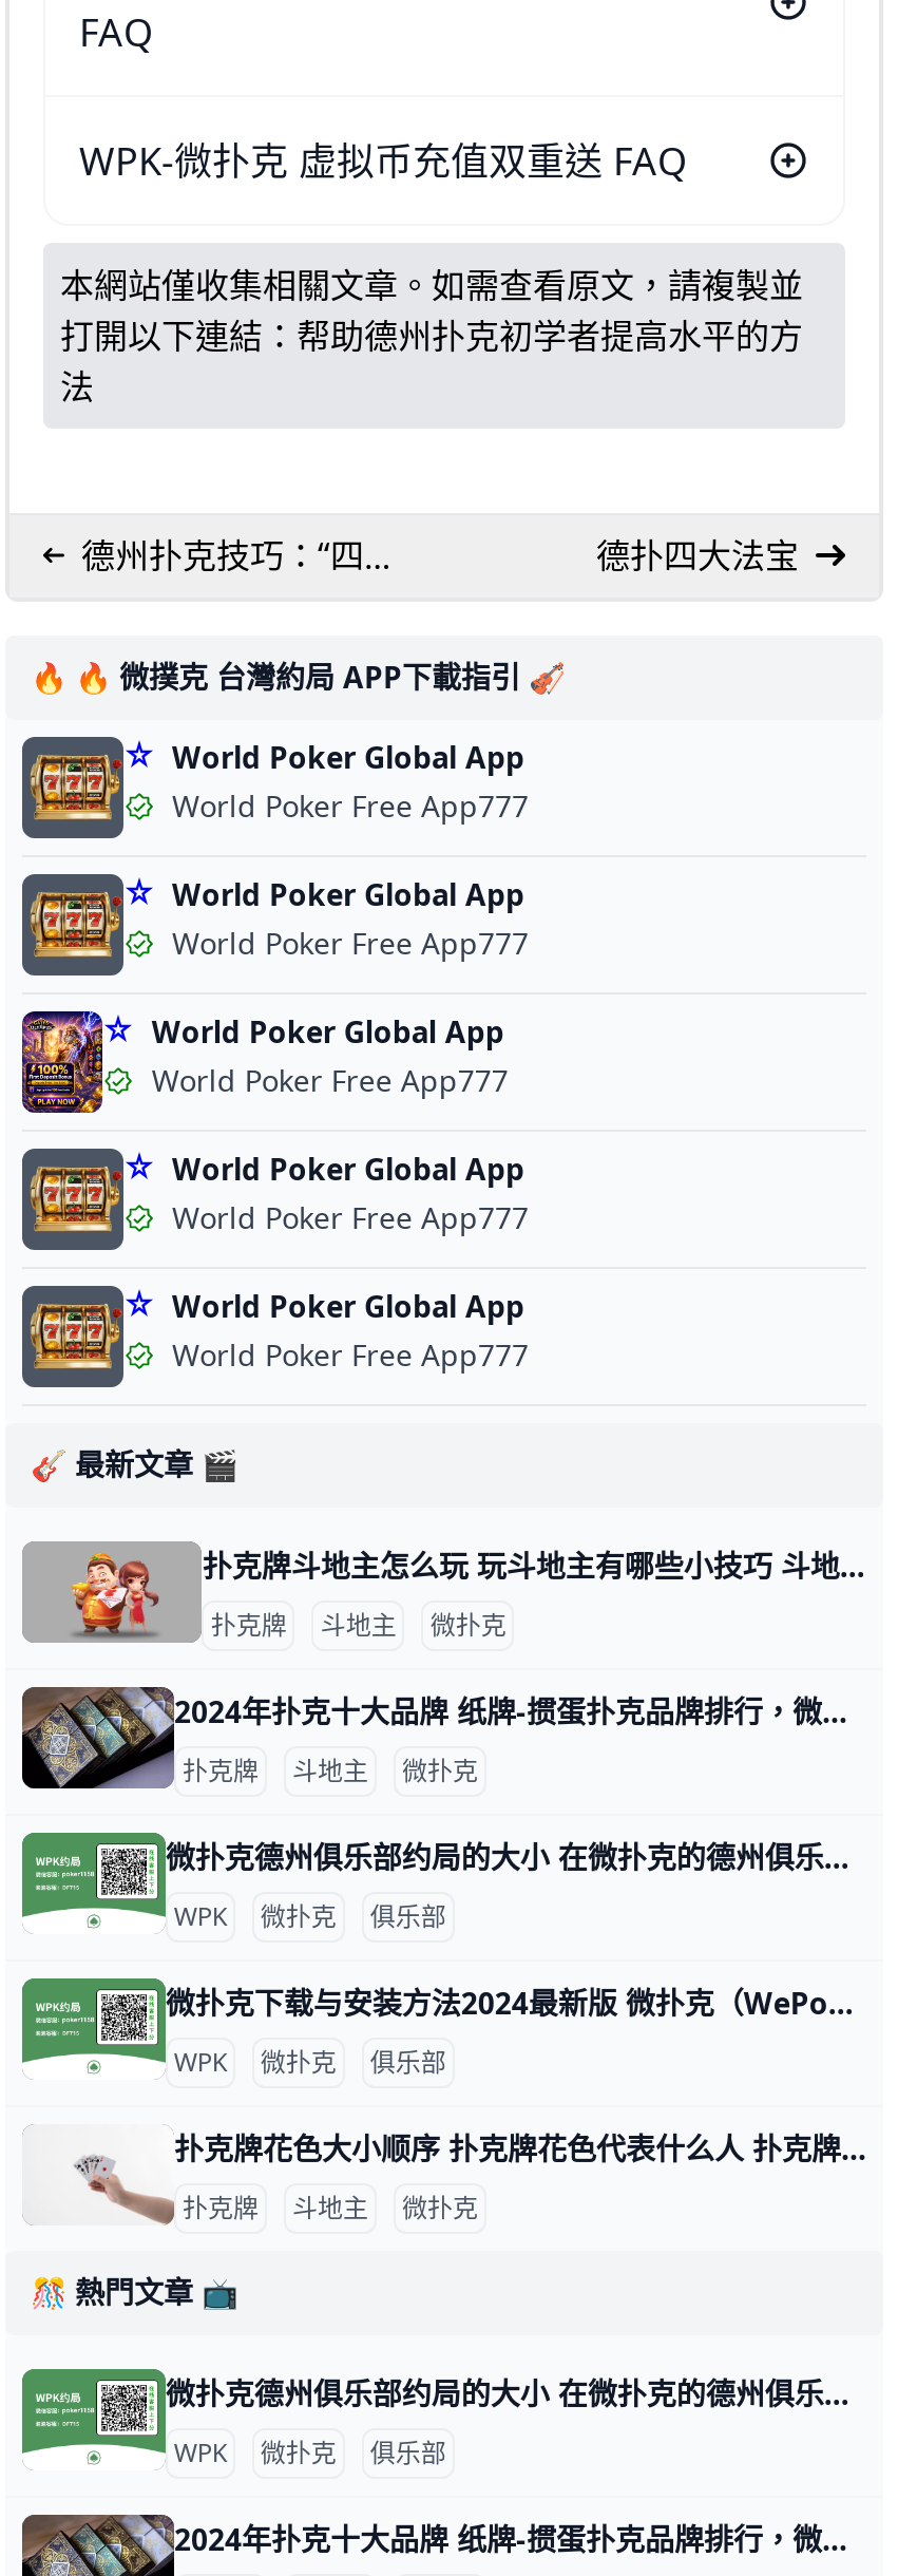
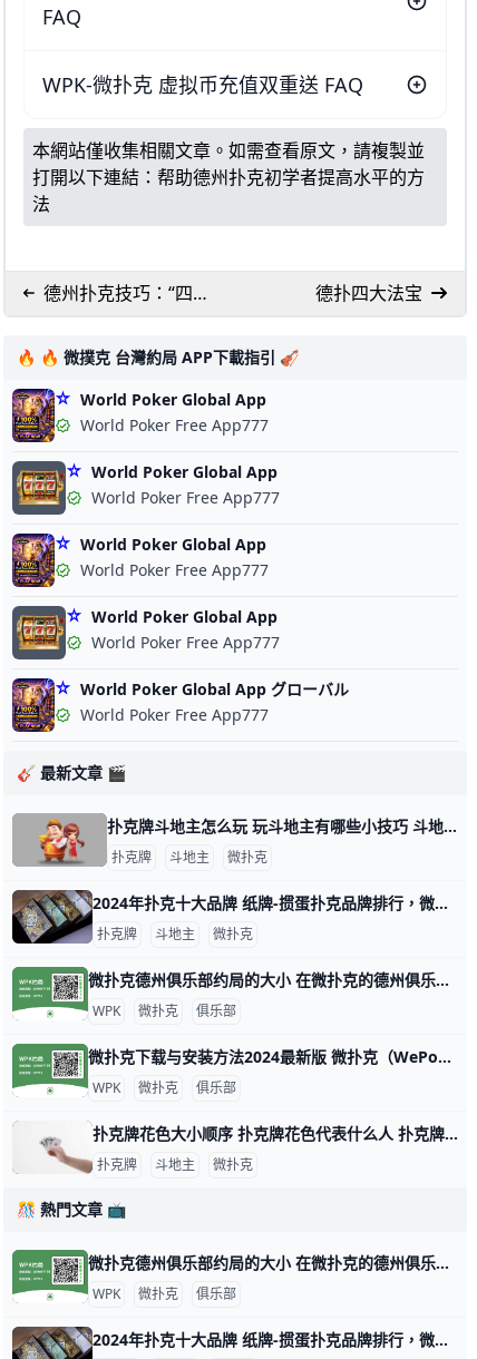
- [image]
+ [image]

- [image]
- World Poker Global App
+ [image]
+ World Poker Global App グローバル
